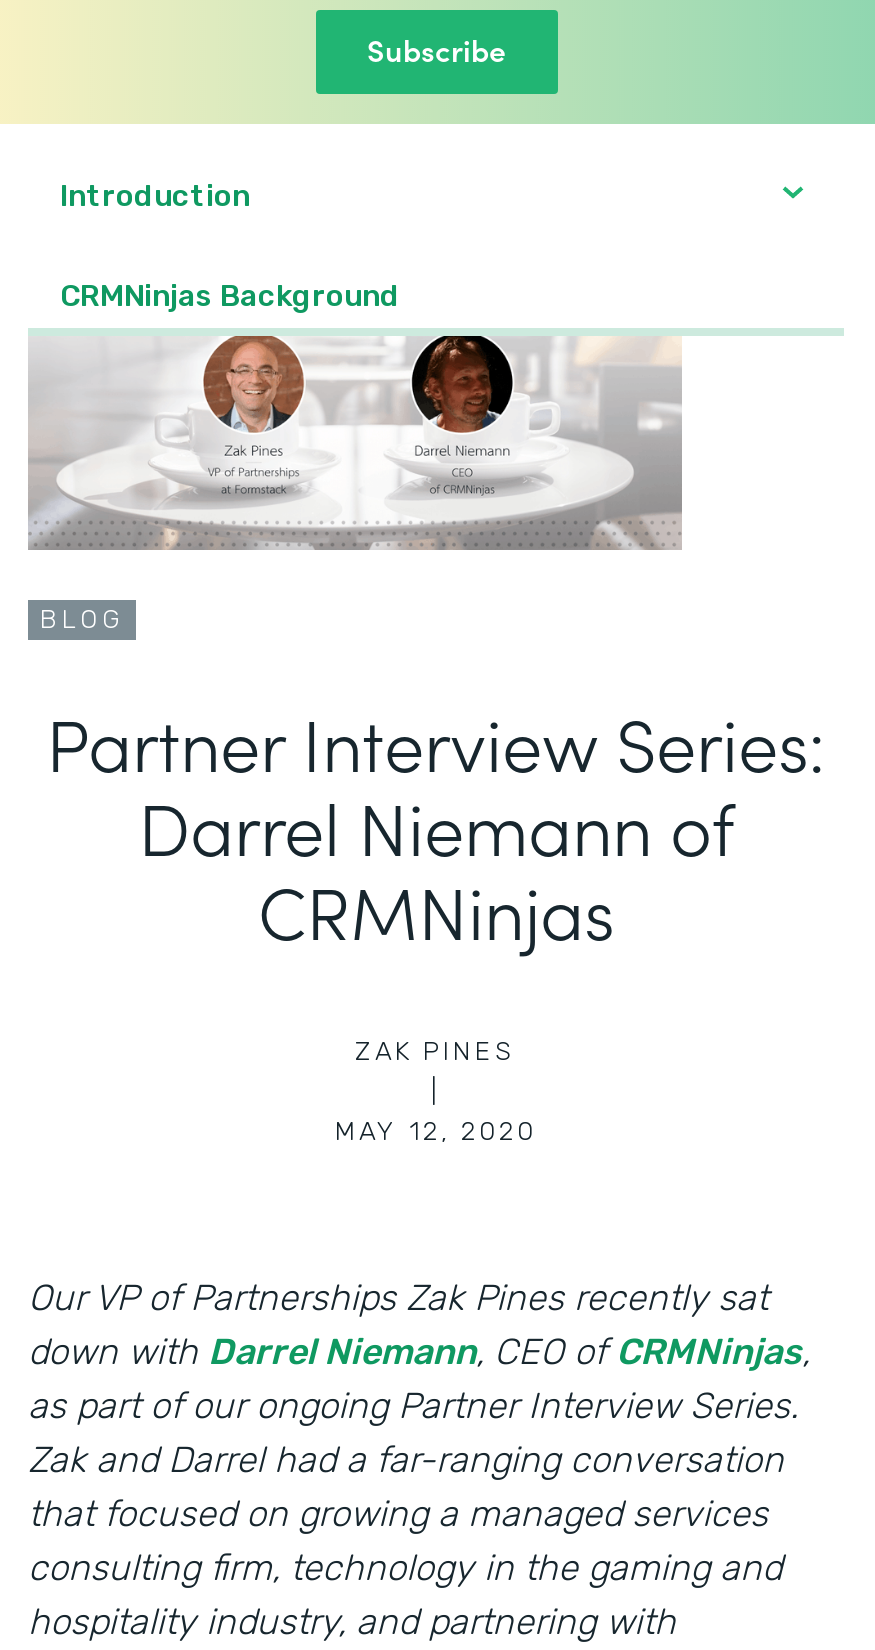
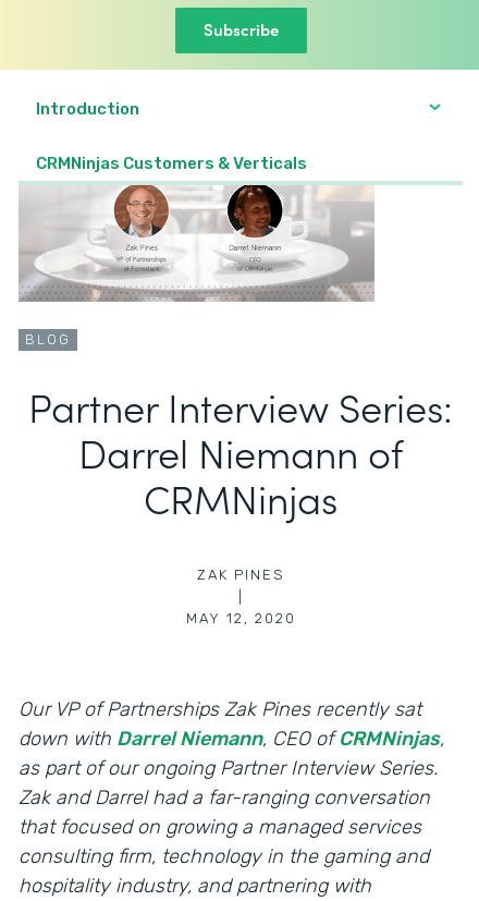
- CRMNinjas Background
+ CRMNinjas Customers & Verticals
